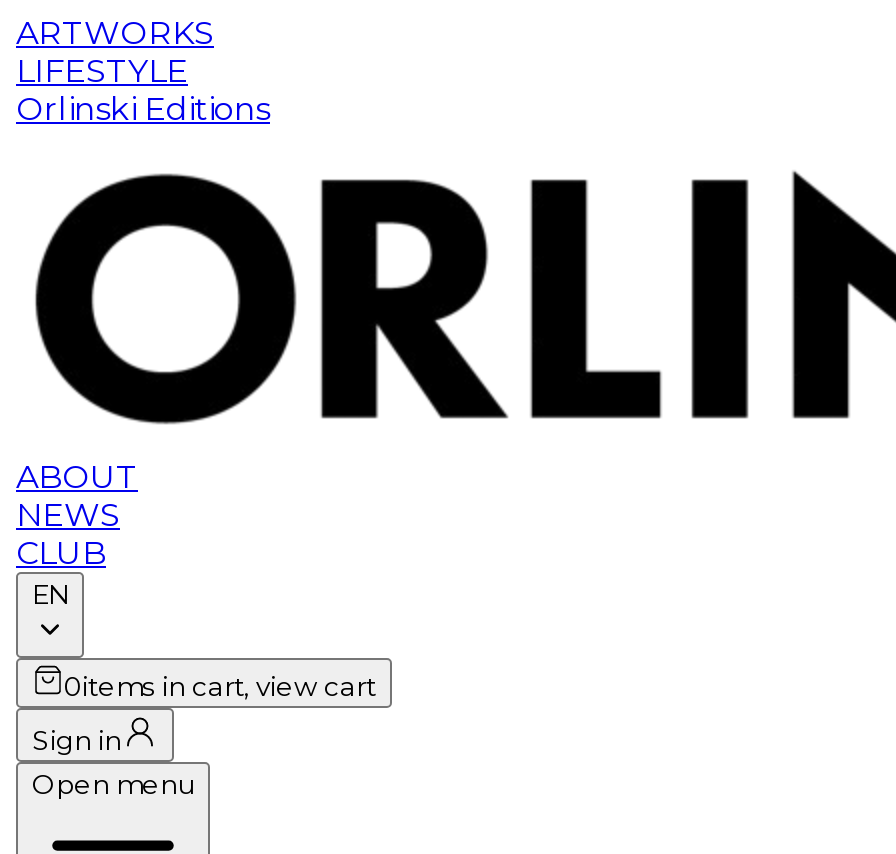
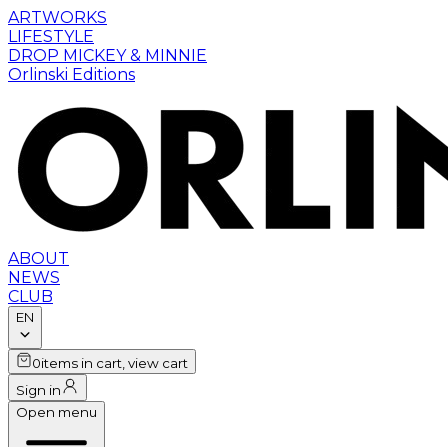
+ DROP MICKEY & MINNIE
